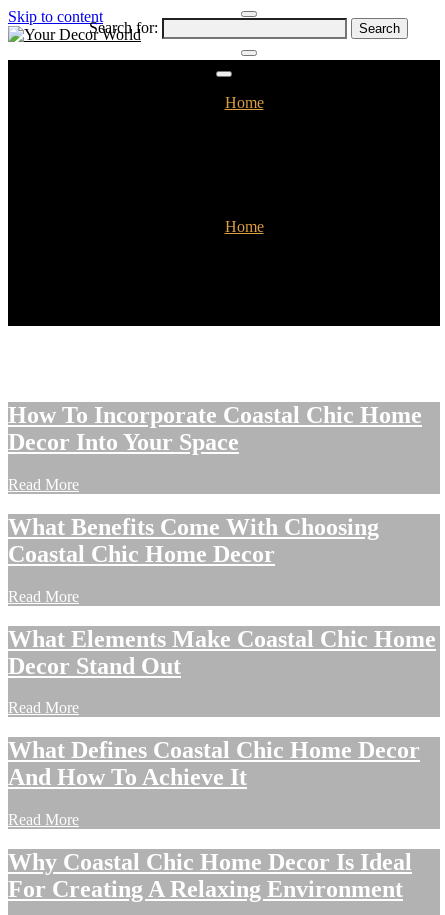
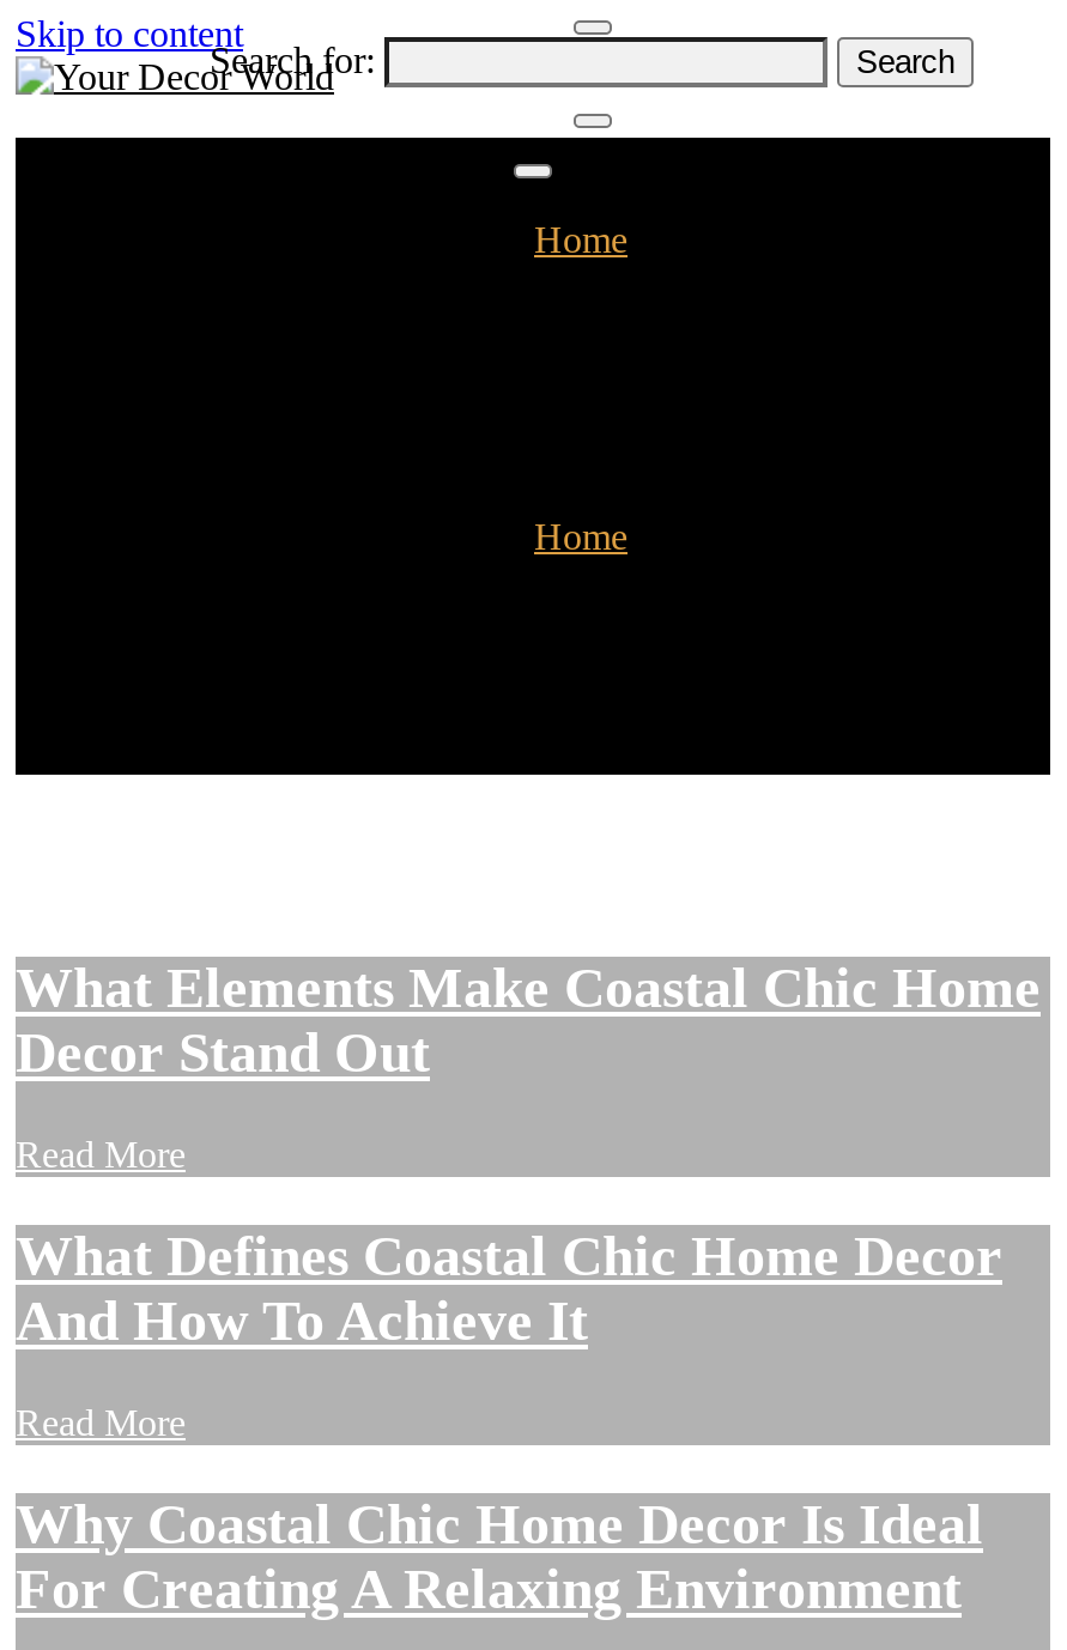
- How To Incorporate Coastal Chic Home
- Decor Into Your Space
- Read More
- What Benefits Come With Choosing
- Coastal Chic Home Decor
- Read More
